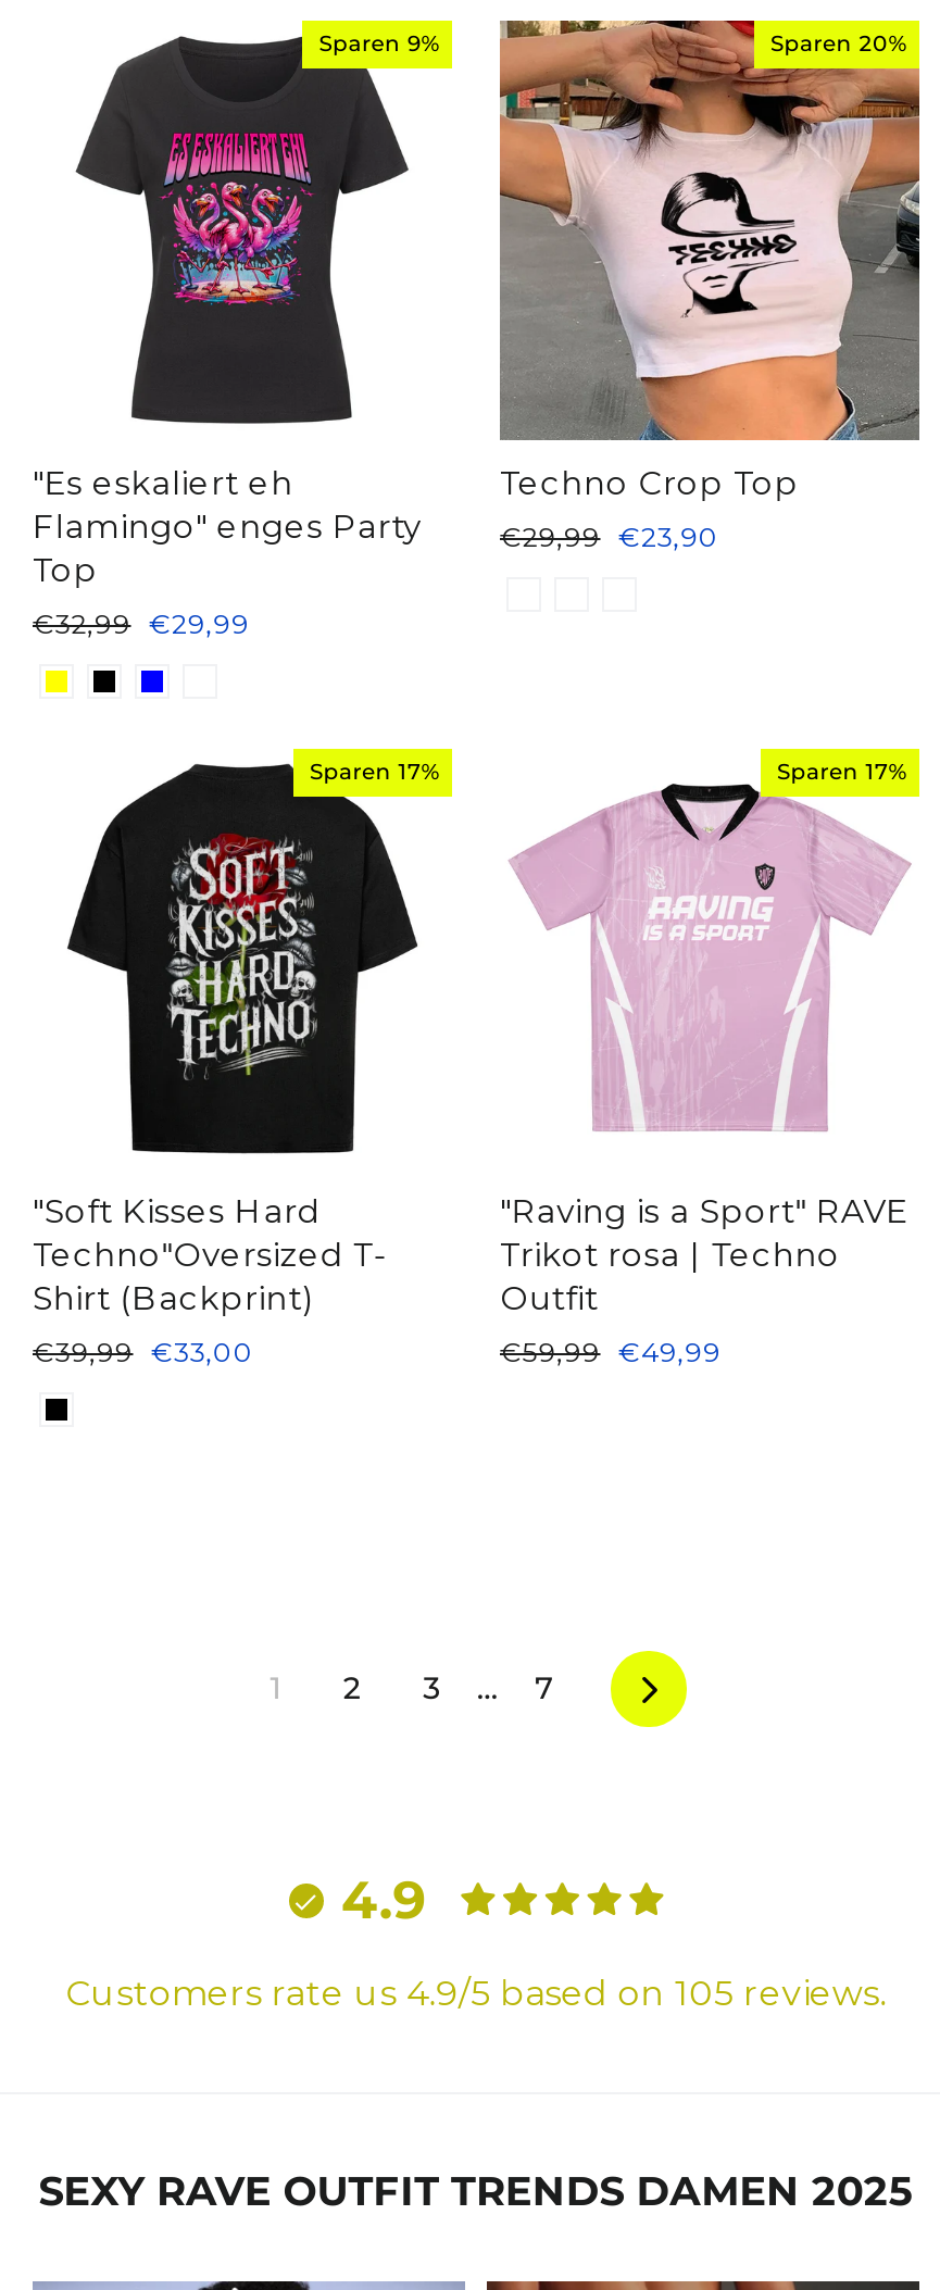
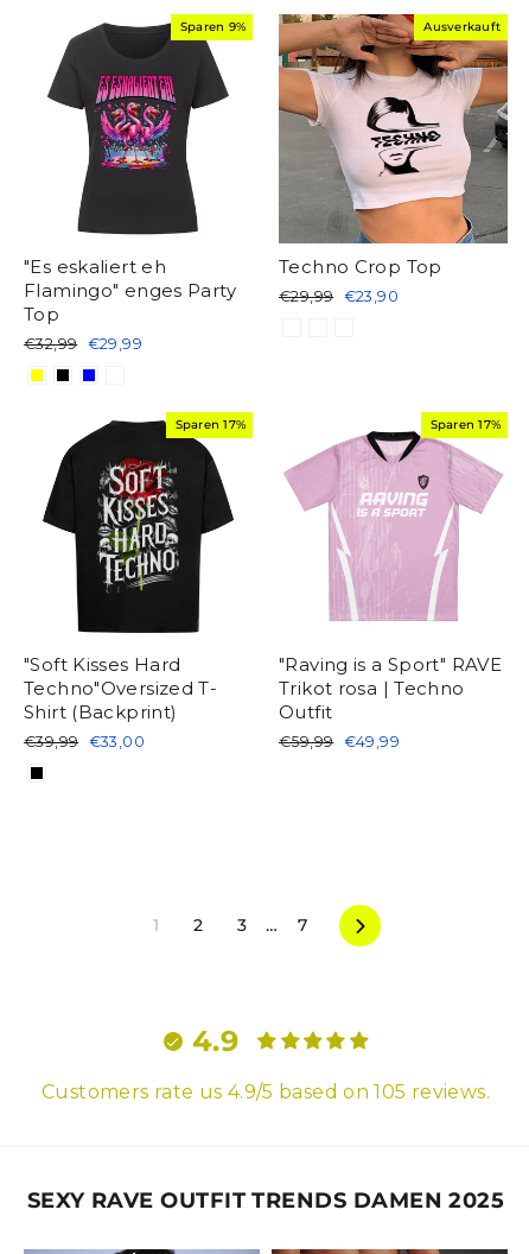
- Sparen 20%
+ Ausverkauft
